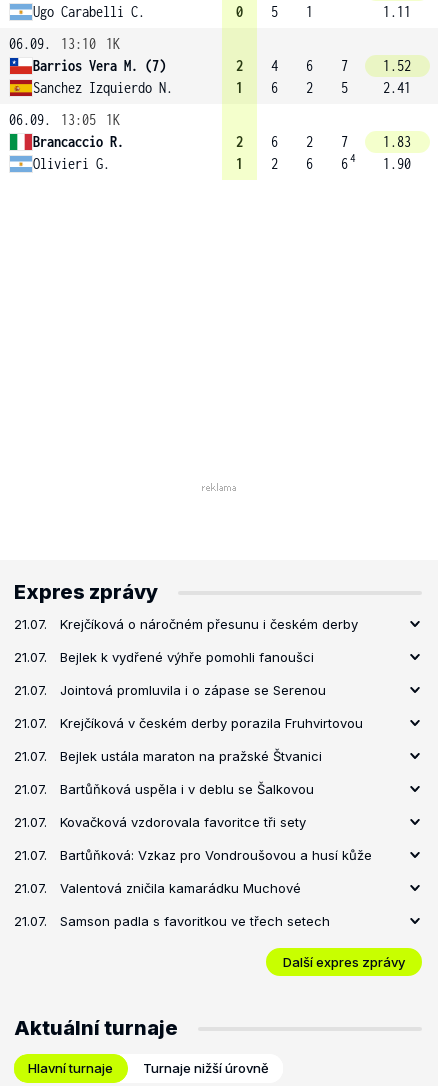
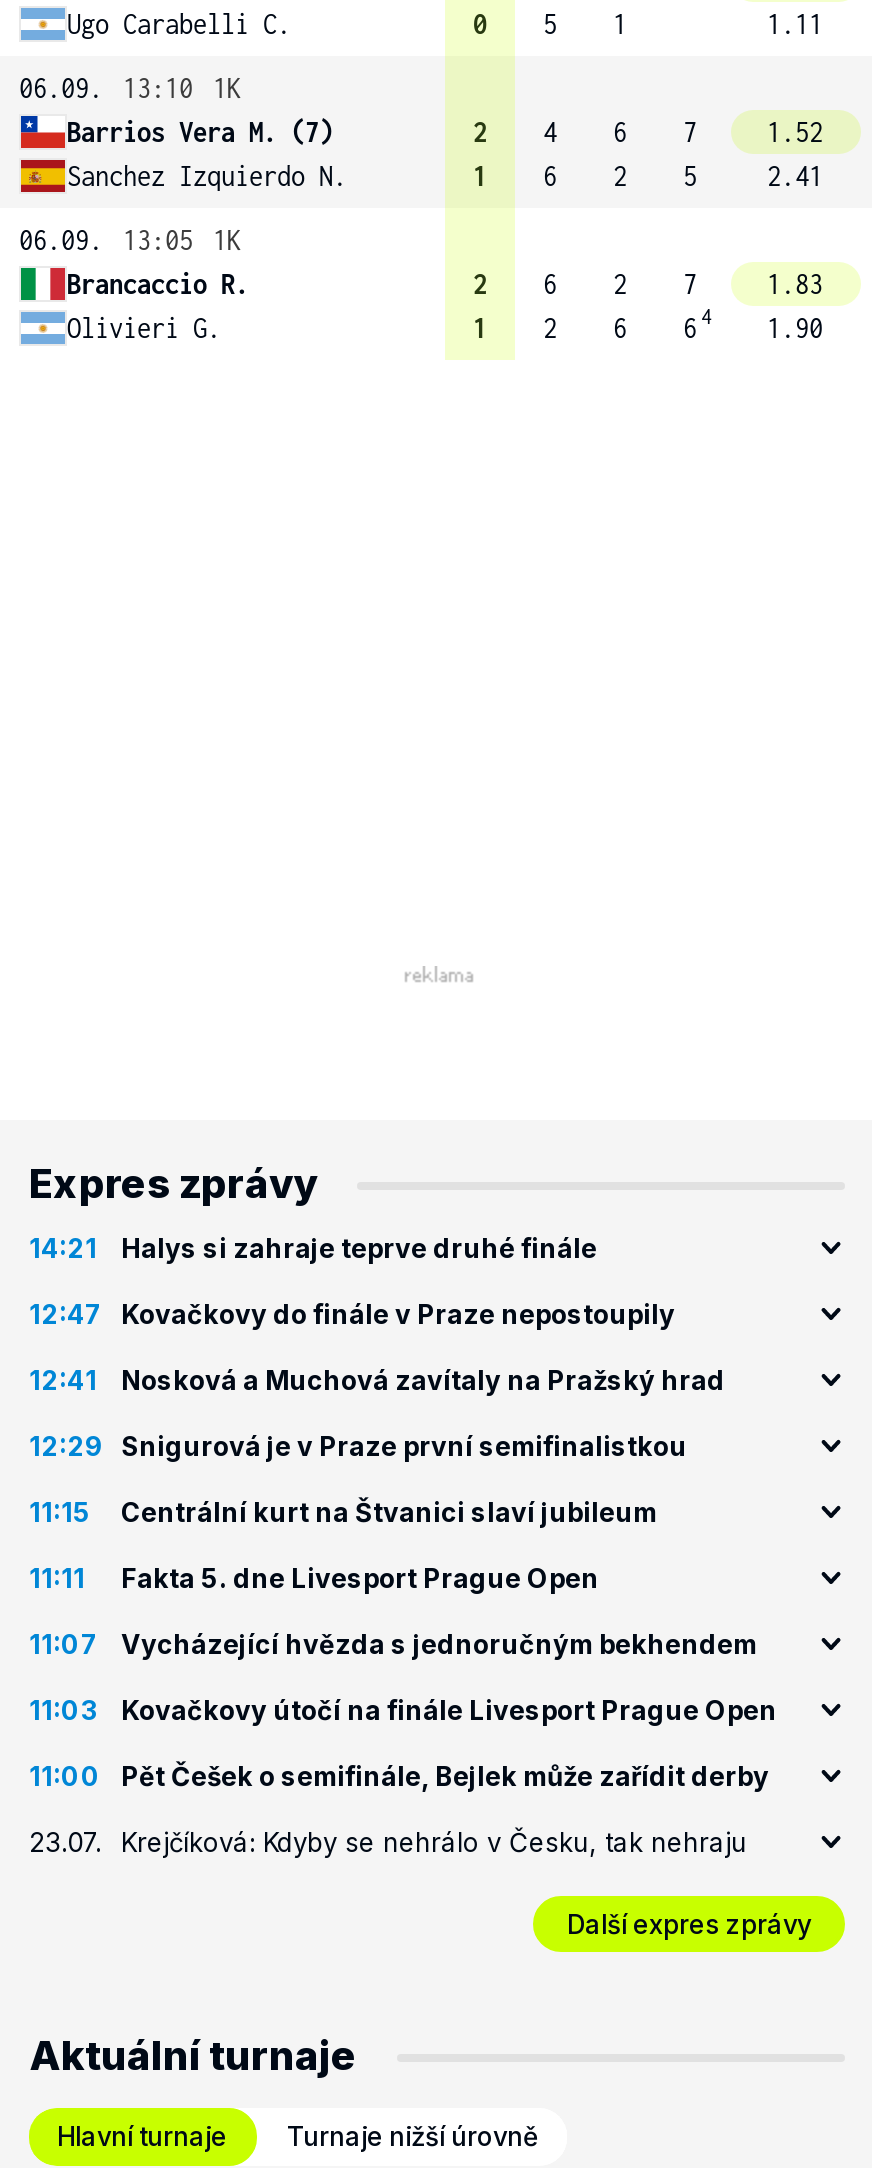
- 21.07.
- Krejčíková o náročném přesunu i českém derby
+ 14:21
+ Halys si zahraje teprve druhé finále

- 21.07.
- Bejlek k vydřené výhře pomohli fanoušci
+ 12:47 Kovačkovy do finále v Praze nepostoupily

- 21.07.
- Jointová promluvila i o zápase se Serenou
+ 12:41
+ Nosková a Muchová zavítaly na Pražský hrad

- 21.07.
- Krejčíková v českém derby porazila Fruhvirtovou
+ 12:29 Snigurová je v Praze první semifinalistkou

- 21.07.
- Bejlek ustála maraton na pražské Štvanici
+ 11:15
+ Centrální kurt na Štvanici slaví jubileum

- 21.07.
- Bartůňková uspěla i v deblu se Šalkovou
+ 11:11
+ Fakta 5. dne Livesport Prague Open

- 21.07.
- Kovačková vzdorovala favoritce tři sety
+ 11:07
+ Vycházející hvězda s jednoručným bekhendem

- 21.07.
- Bartůňková: Vzkaz pro Vondroušovou a husí kůže
+ 11:03
+ Kovačkovy útočí na finále Livesport Prague Open

- 21.07.
- Valentová zničila kamarádku Muchové
+ 11:00
+ Pět Češek o semifinále, Bejlek může zařídit derby

- 21.07.
- Samson padla s favoritkou ve třech setech
+ 23.07.
+ Krejčíková: Kdyby se nehrálo v Česku, tak nehraju
